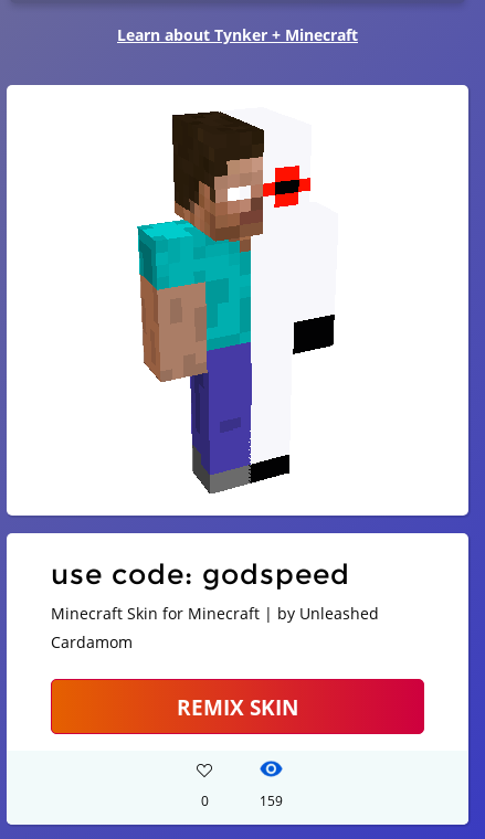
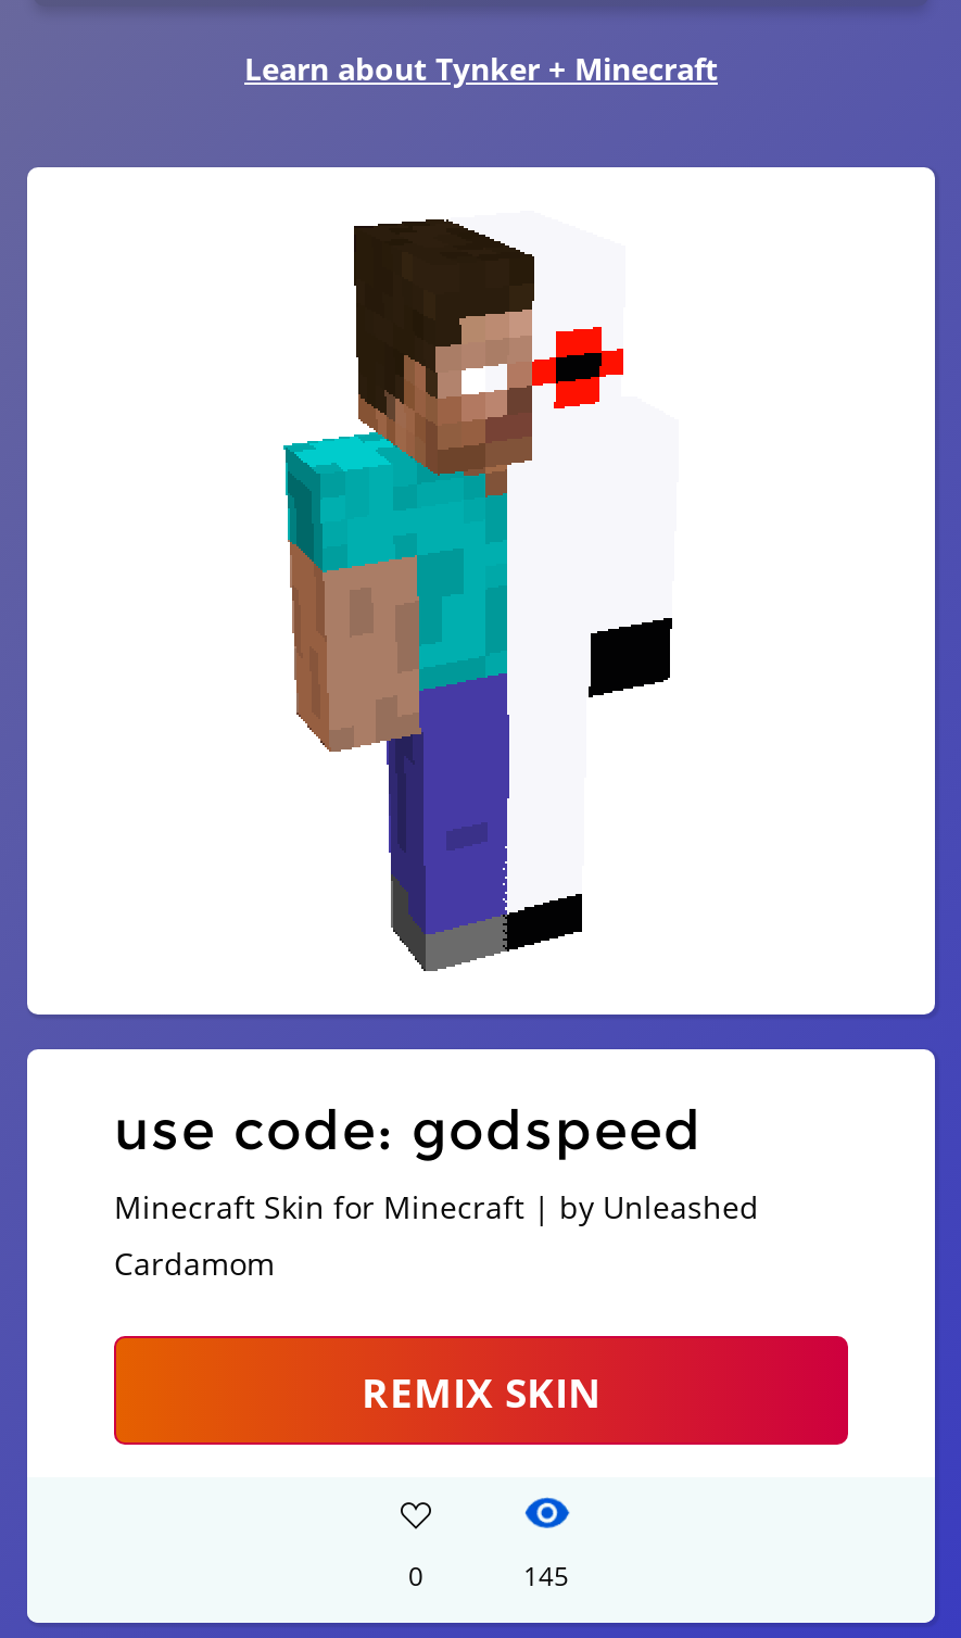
- 159
+ 145
